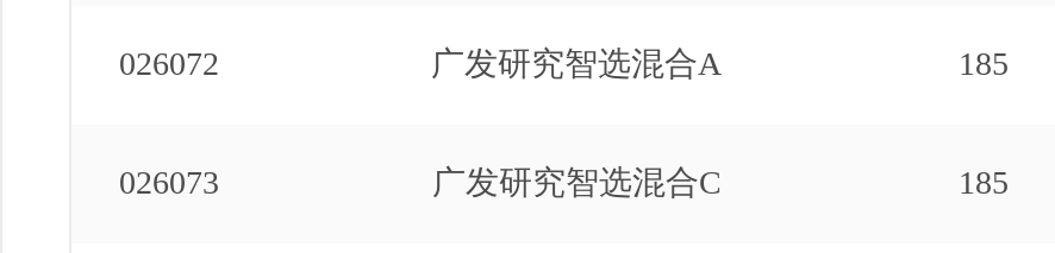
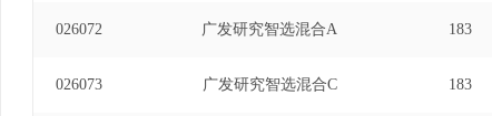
- 185
+ 183

- 185
+ 183
